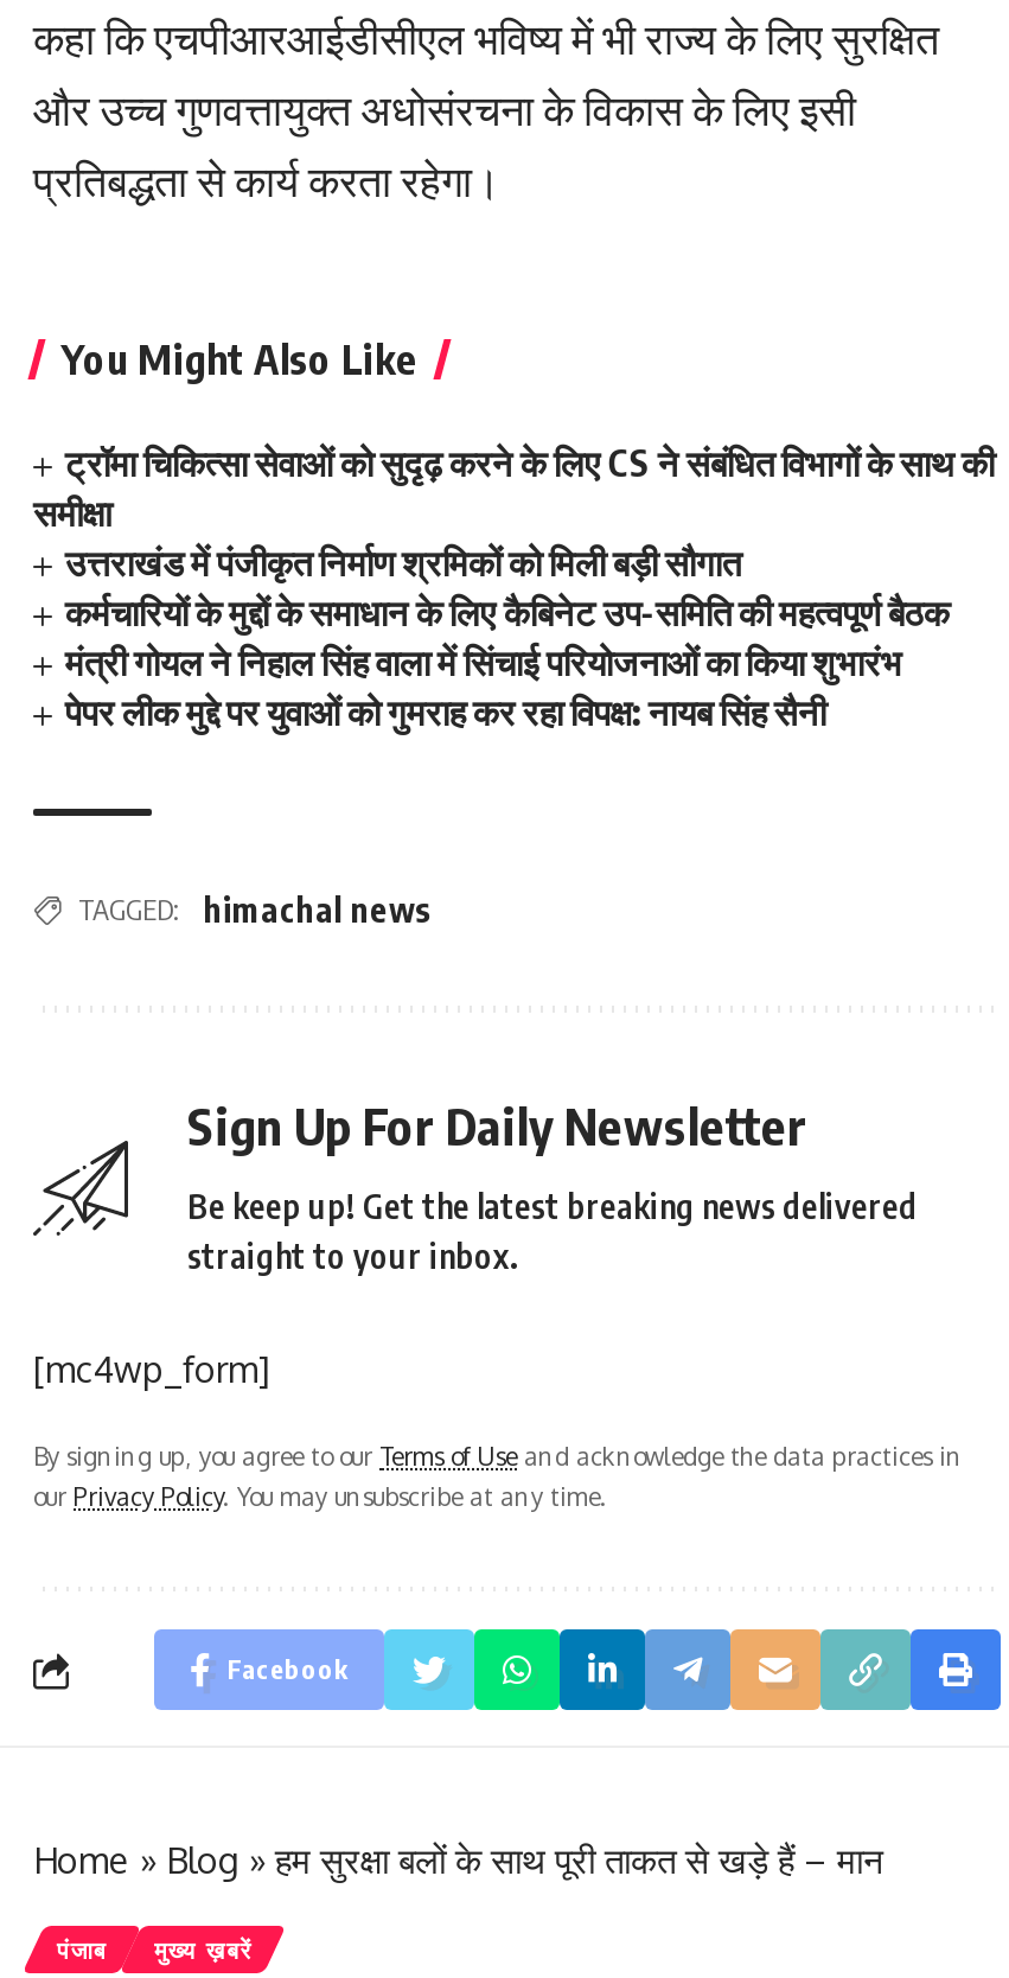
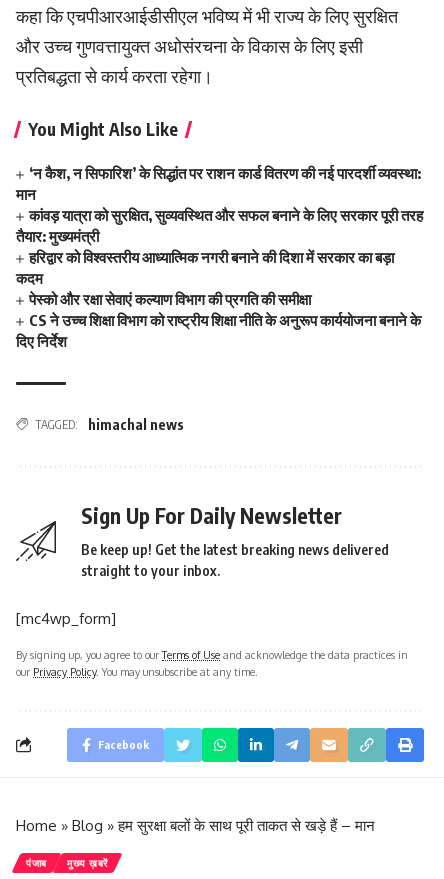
moved up: You Might Also Like

- ट्रॉमा चिकित्सा सेवाओं को सुदृढ़ करने के लिए CS ने संबंधित विभागों के साथ की
- समीक्षा
- उत्तराखंड में पंजीकृत निर्माण श्रमिकों को मिली बड़ी सौगात
- कर्मचारियों के मुद्दों के समाधान के लिए कैबिनेट उप-समिति की महत्वपूर्ण बैठक
- मंत्री गोयल ने निहाल सिंह वाला में सिंचाई परियोजनाओं का किया शुभारंभ
- पेपर लीक मुद्दे पर युवाओं को गुमराह कर रहा विपक्ष: नायब सिंह सैनी
+ ‘न कैश, न सिफारिश’ के सिद्धांत पर राशन कार्ड वितरण की नई पारदर्शी व्यवस्था:
+ मान
+ कांवड़ यात्रा को सुरक्षित, सुव्यवस्थित और सफल बनाने के लिए सरकार पूरी तरह
+ तैयार: मुख्यमंत्री
+ हरिद्वार को विश्वस्तरीय आध्यात्मिक नगरी बनाने की दिशा में सरकार का बड़ा
+ कदम
+ पेस्को और रक्षा सेवाएं कल्याण विभाग की प्रगति की समीक्षा
+ CS ने उच्च शिक्षा विभाग को राष्ट्रीय शिक्षा नीति के अनुरूप कार्ययोजना बनाने के
+ दिए निर्देश
